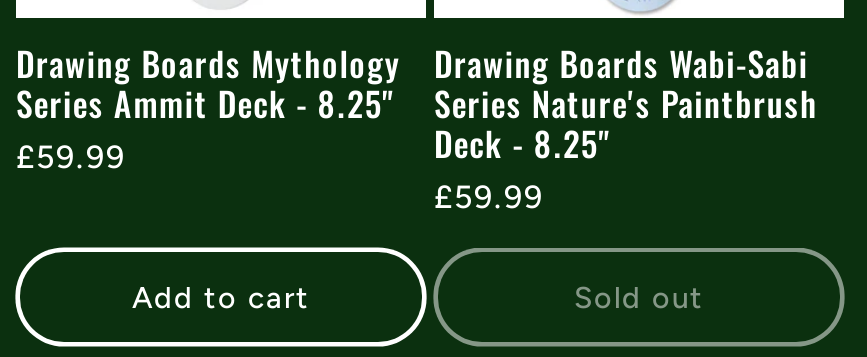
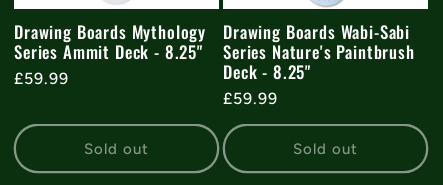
- Add to cart
+ Sold out
